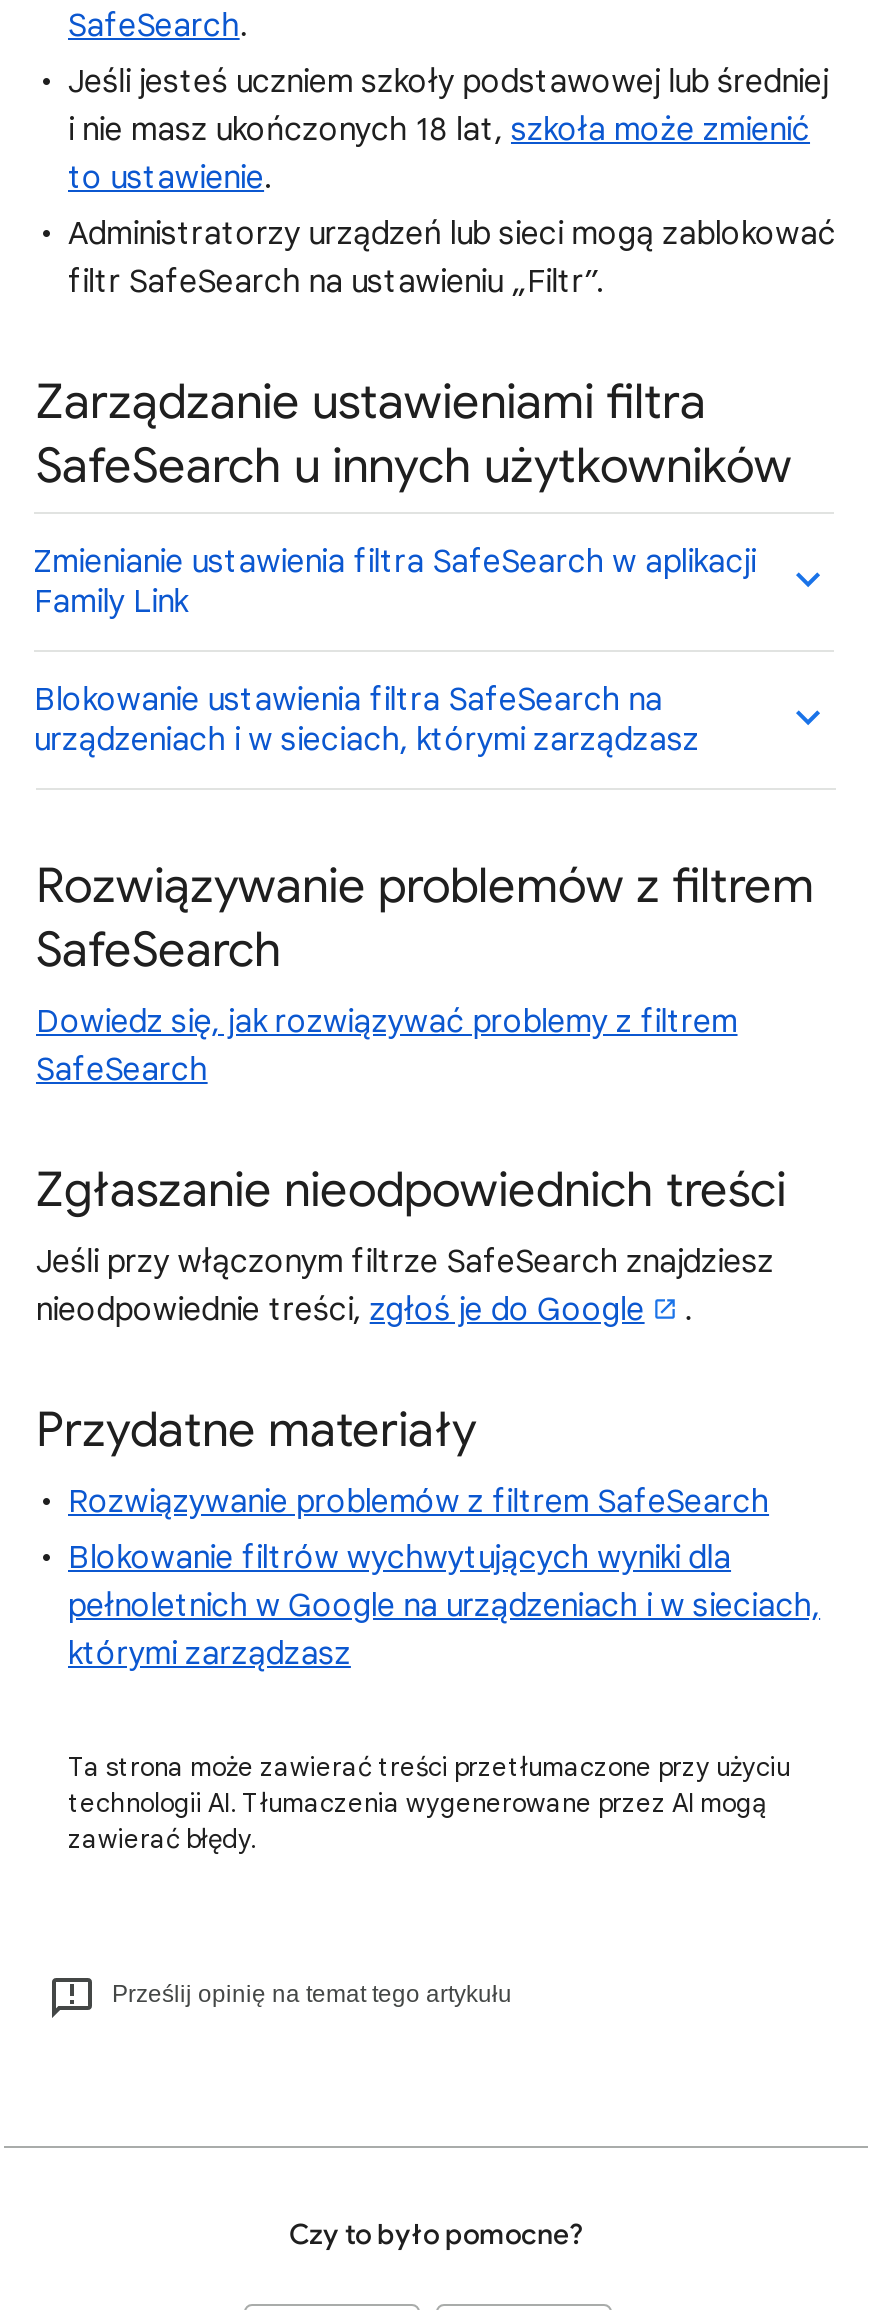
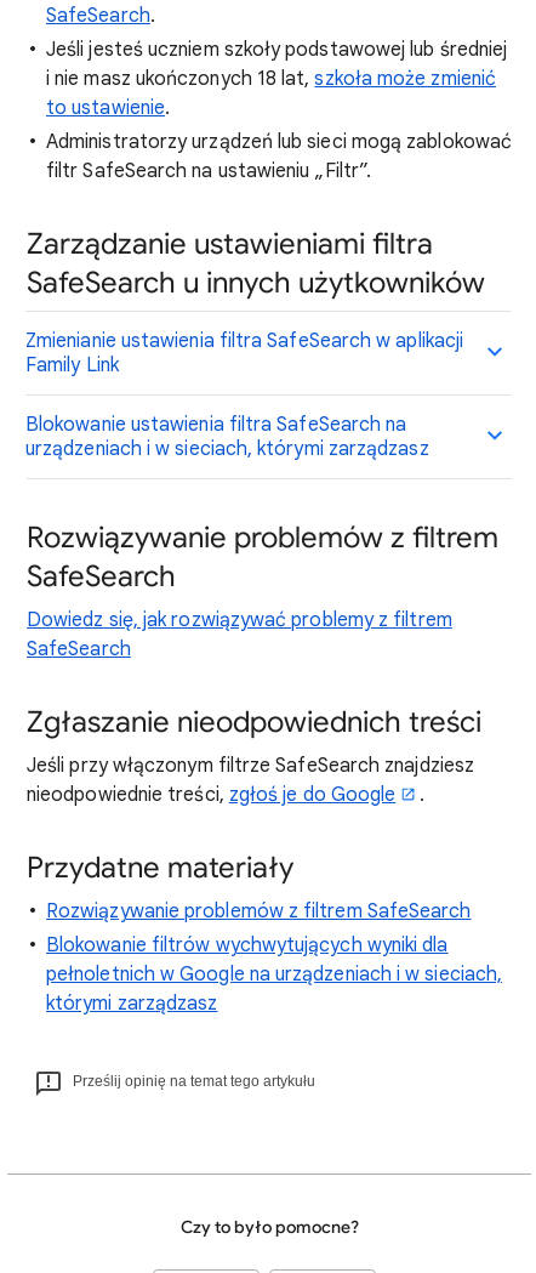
- Ta strona może zawierać treści przetłumaczone przy użyciu
- technologii AI. Tłumaczenia wygenerowane przez AI mogą
- zawierać błędy.
